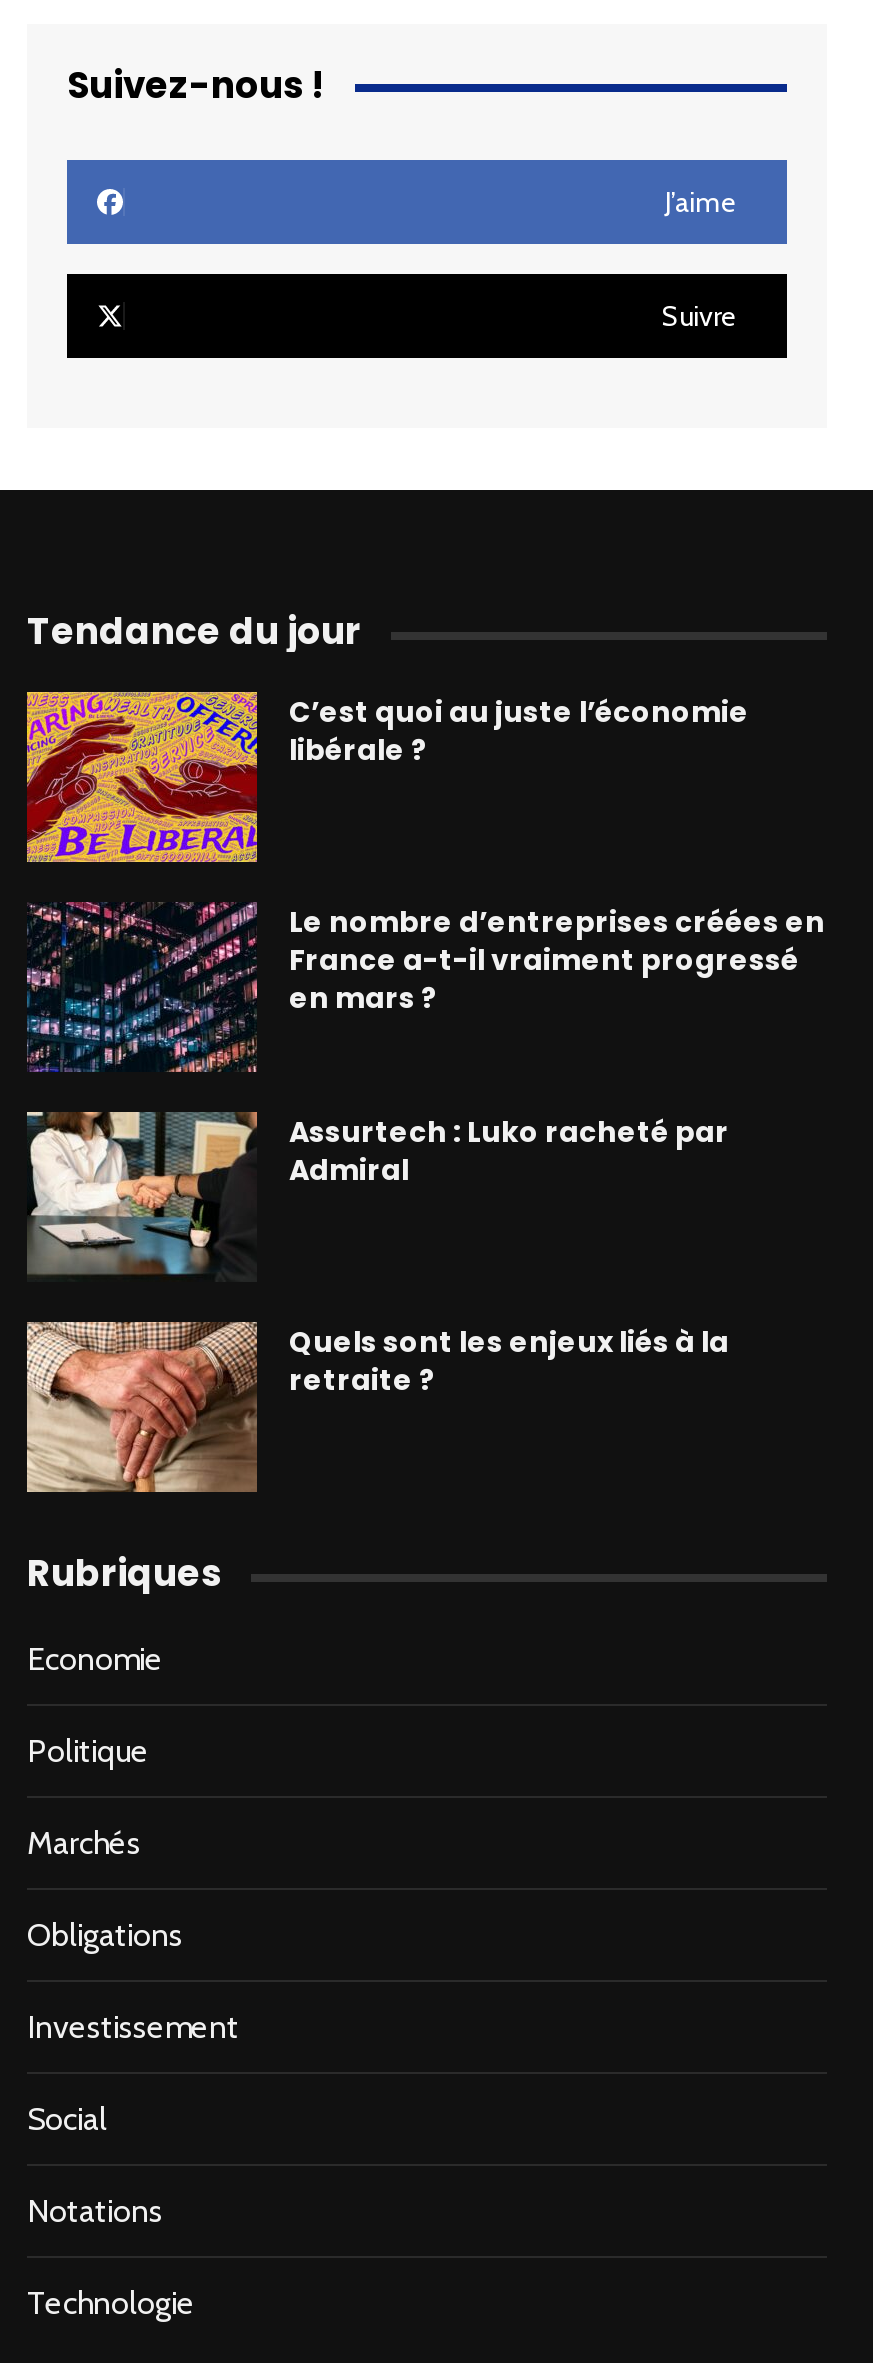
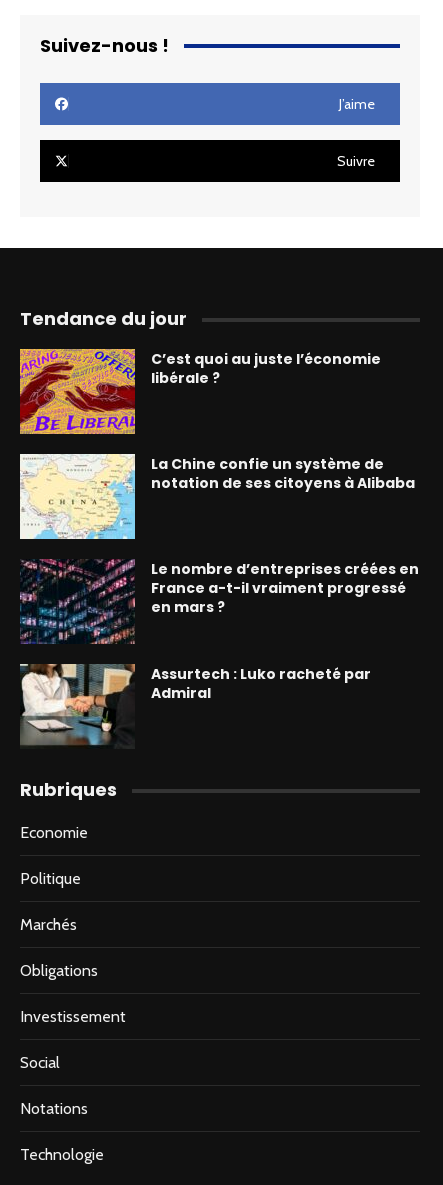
+ [image]
+ La Chine confie un système de
+ notation de ses citoyens à Alibaba

moved down: [image] | Le nombre d’entreprises créées en | France a-t-il vraiment progressé | en mars ? | Assurtech : Luko racheté par | Admiral

moved down: [image]

- [image]
- Quels sont les enjeux liés à la
- retraite ?
